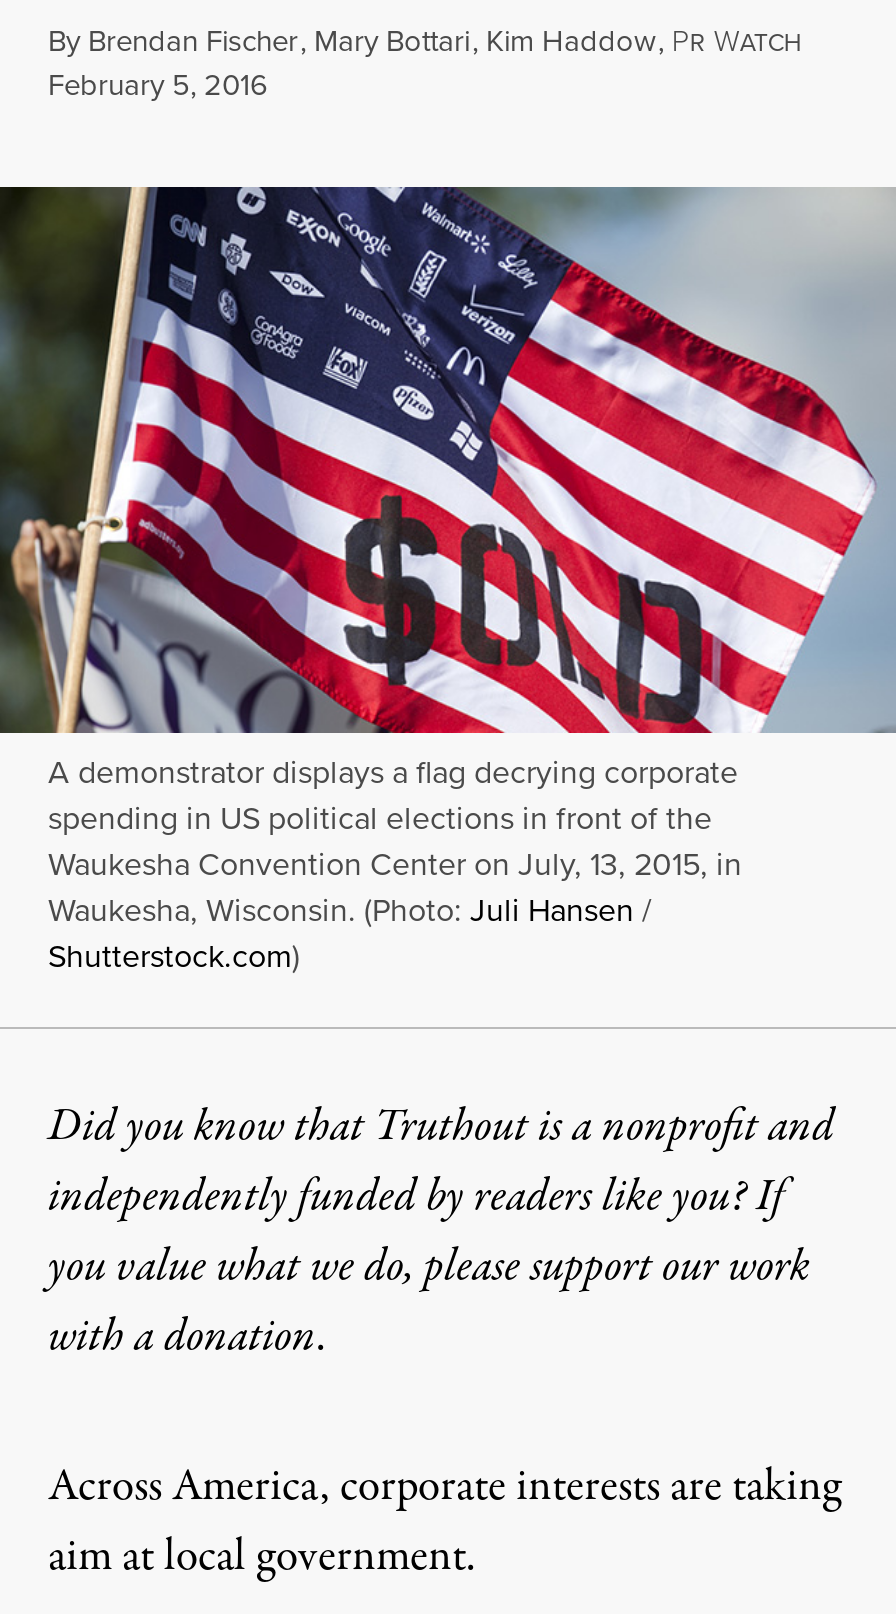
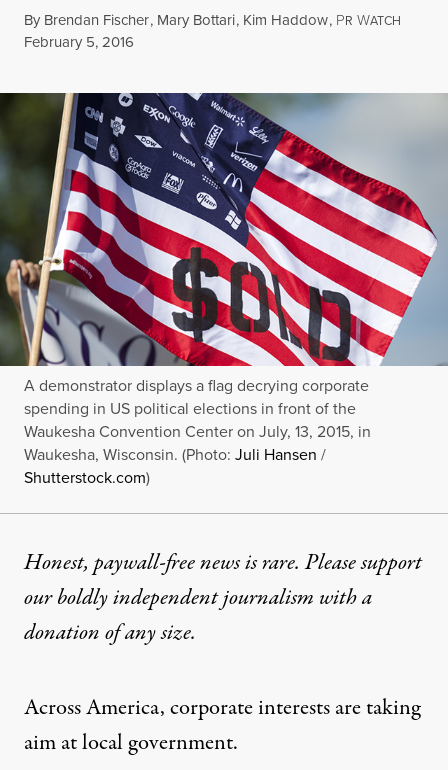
- Did you know that Truthout is a nonprofit and
- independently funded by readers like you? If
- you value what we do, please support our work
- with a donation.
+ Honest, paywall-free news is rare. Please support
+ our boldly independent journalism with a
+ donation of any size.
